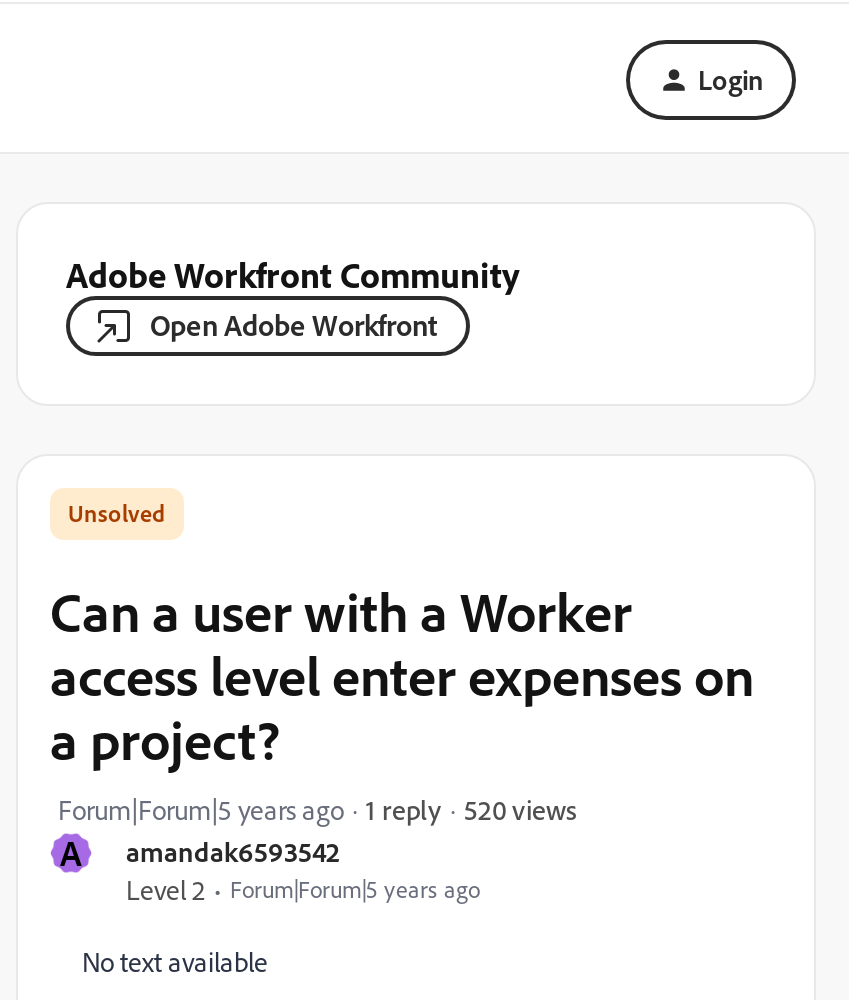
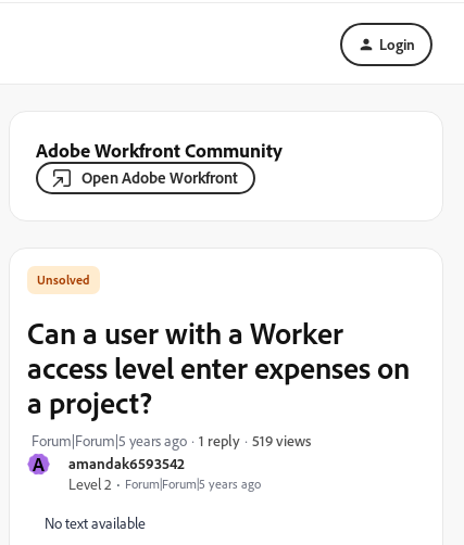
- 520 views
+ 519 views
